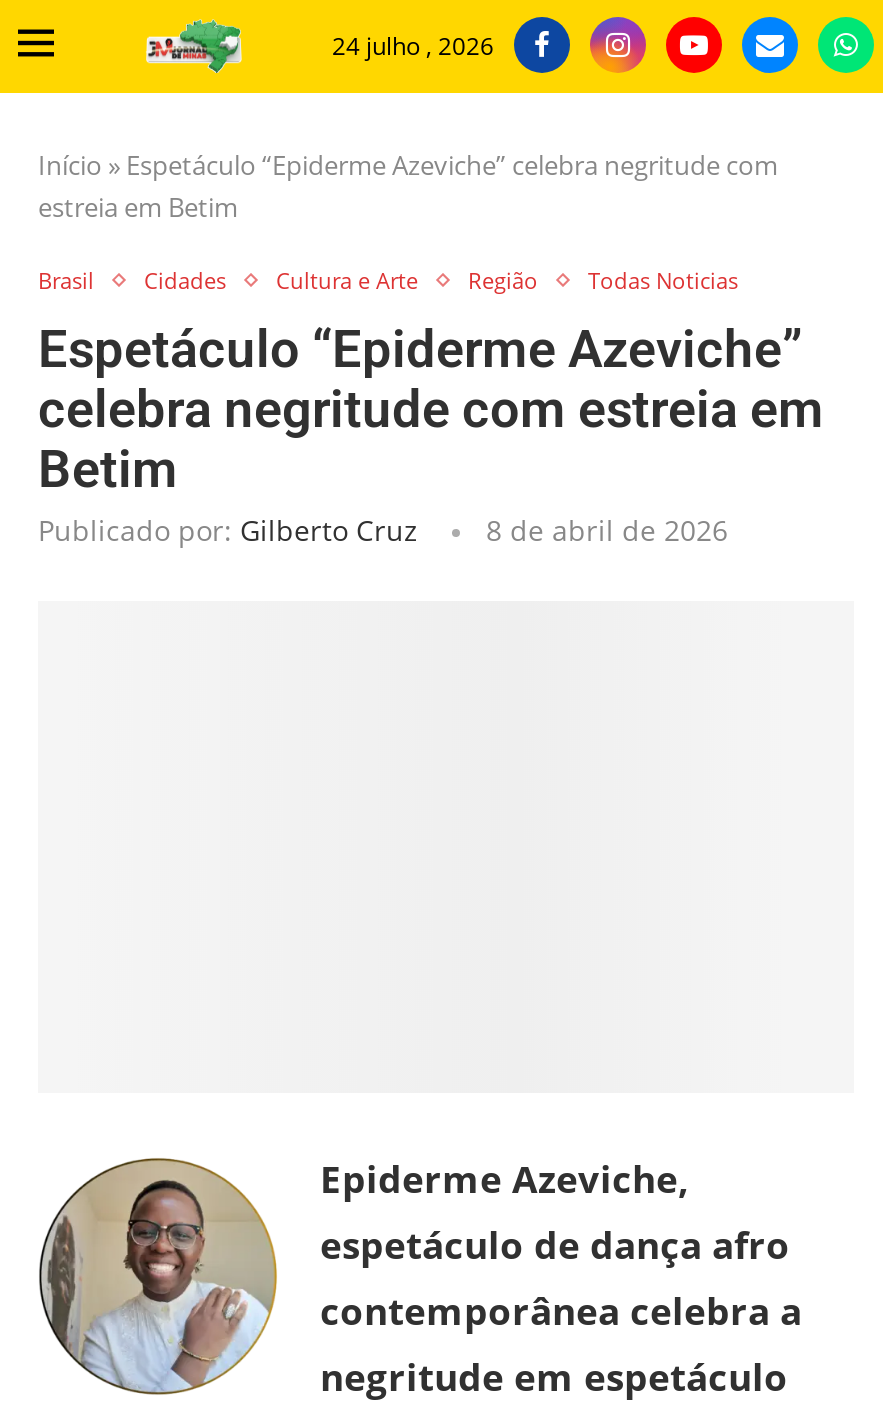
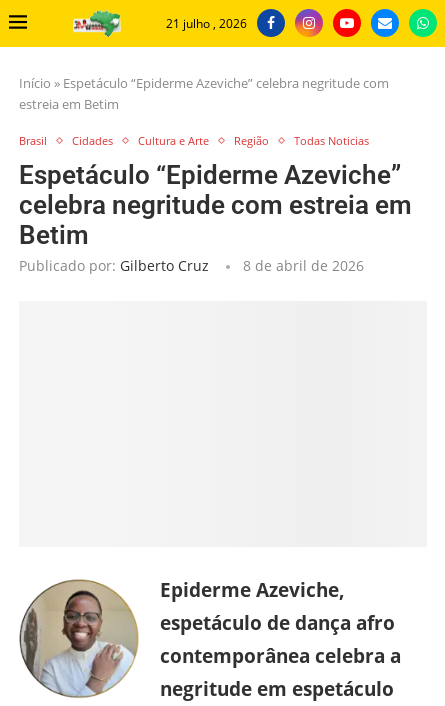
- 24 julho , 2026
+ 21 julho , 2026
